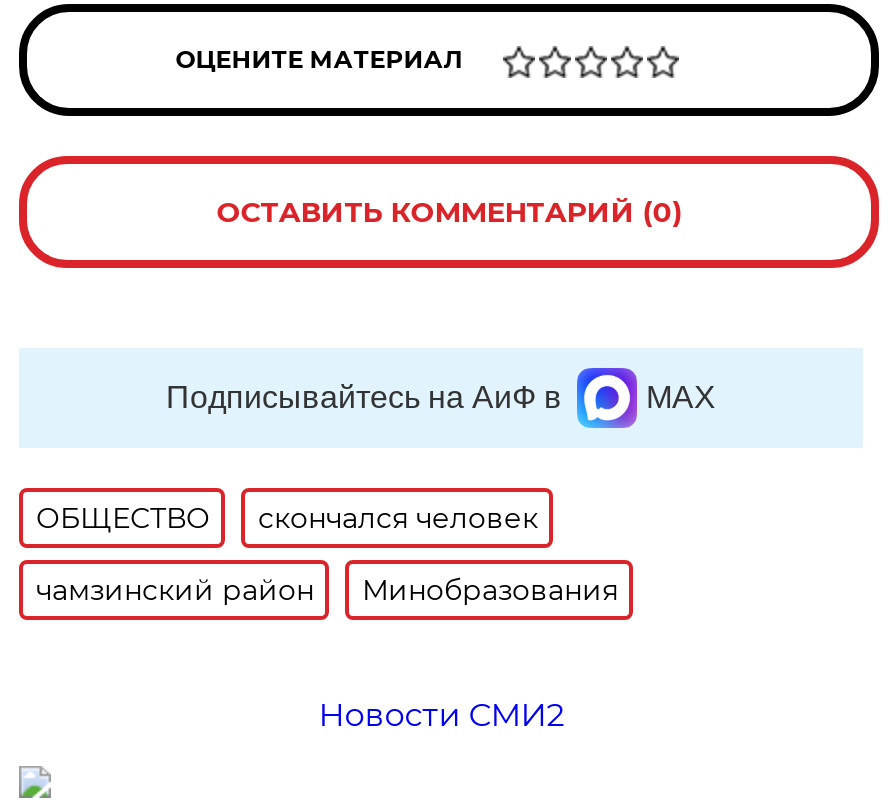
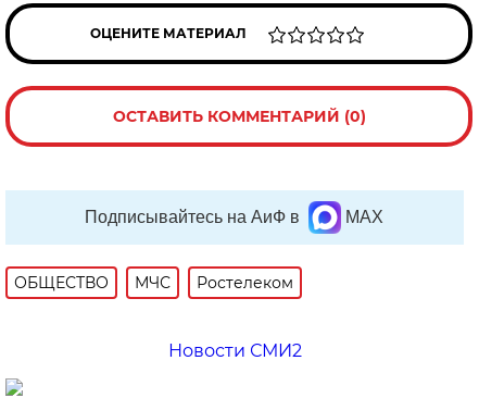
- скончался человек
- чамзинский район
- Минобразования
+ МЧС
+ Ростелеком
